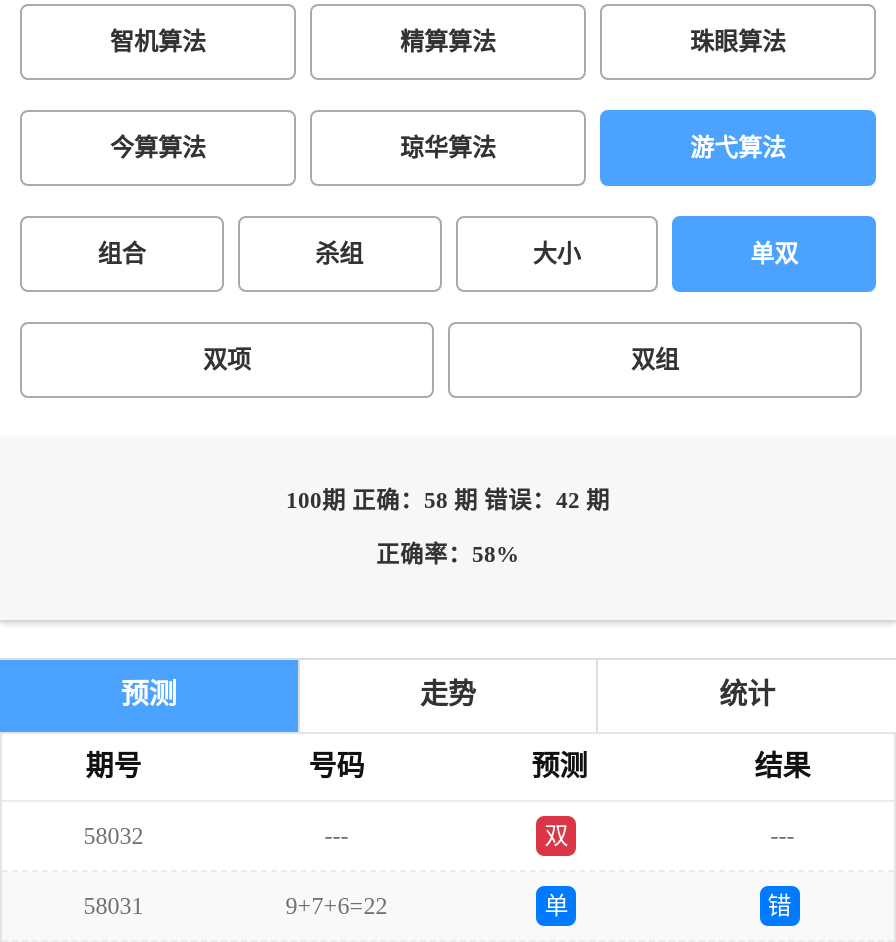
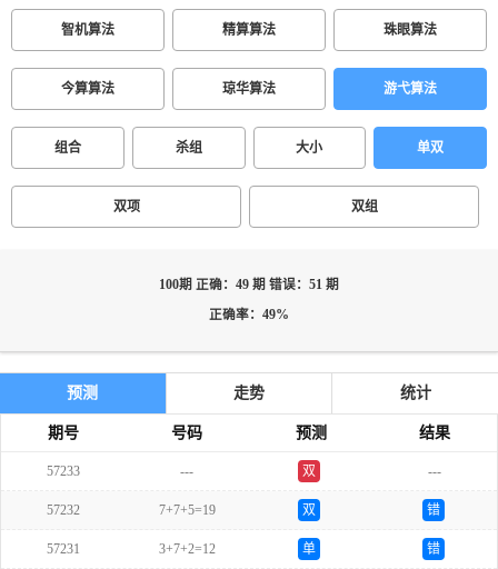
- 100期 正确：58 期 错误：42 期
+ 100期 正确：49 期 错误：51 期

- 正确率：58%
+ 正确率：49%

- 58032
+ 57233

- 58031
- 9+7+6=22
+ 57232
+ 7+7+5=19
+ 双
+ 错
+ 57231
+ 3+7+2=12
